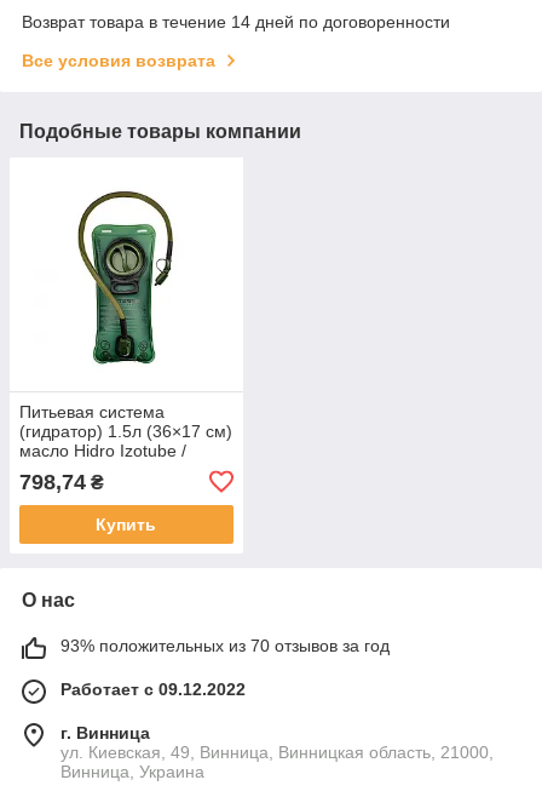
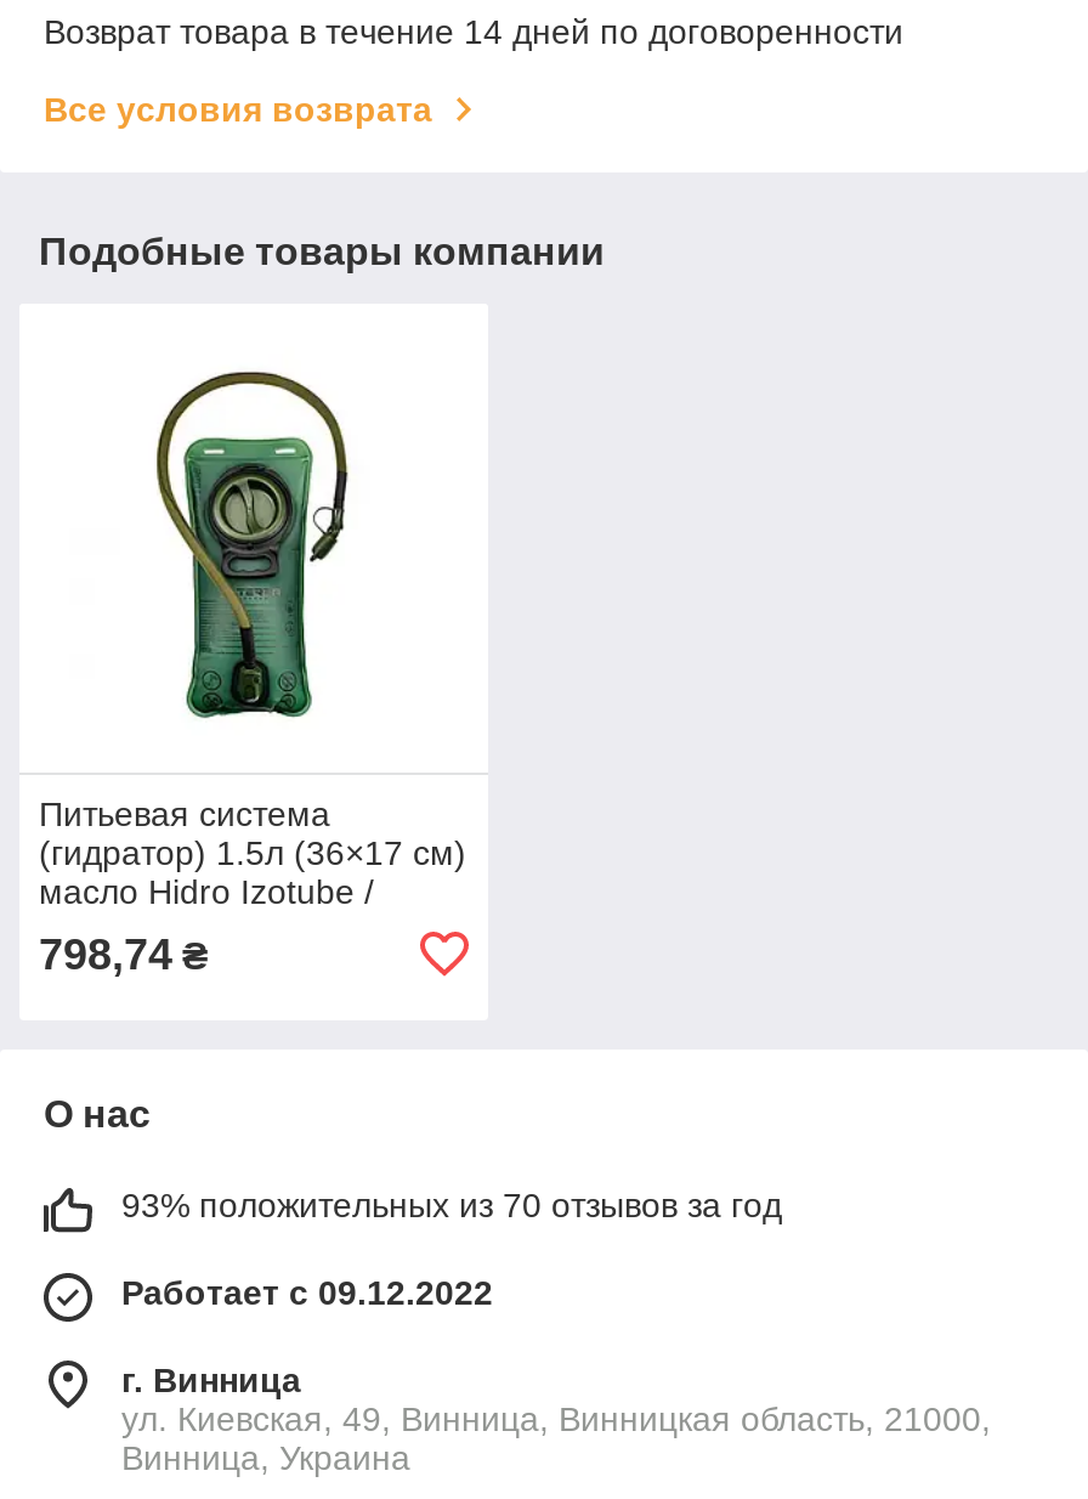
- Купить
